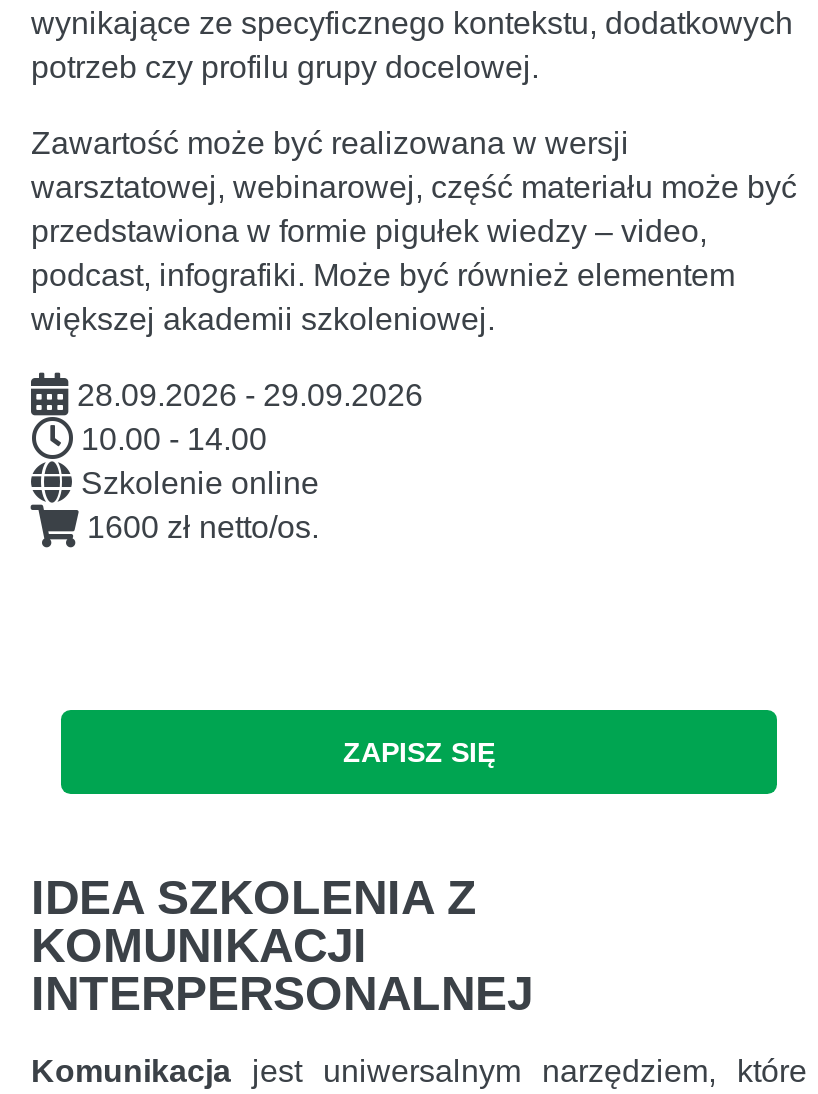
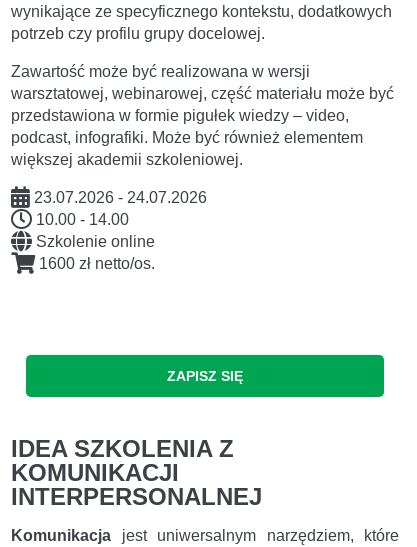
- 28.09.2026 - 29.09.2026
+ 23.07.2026 - 24.07.2026
